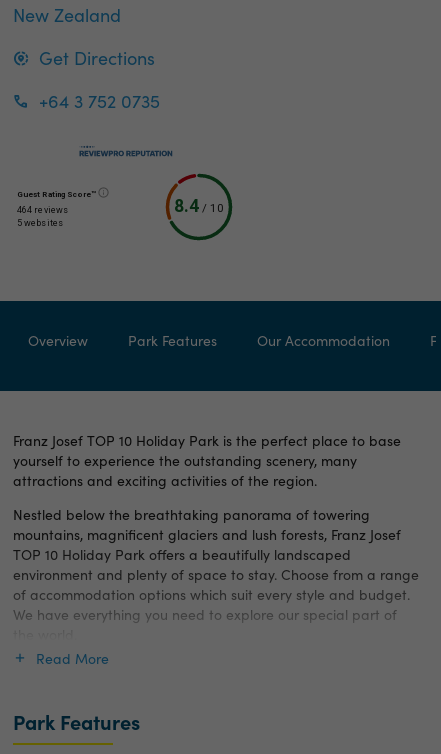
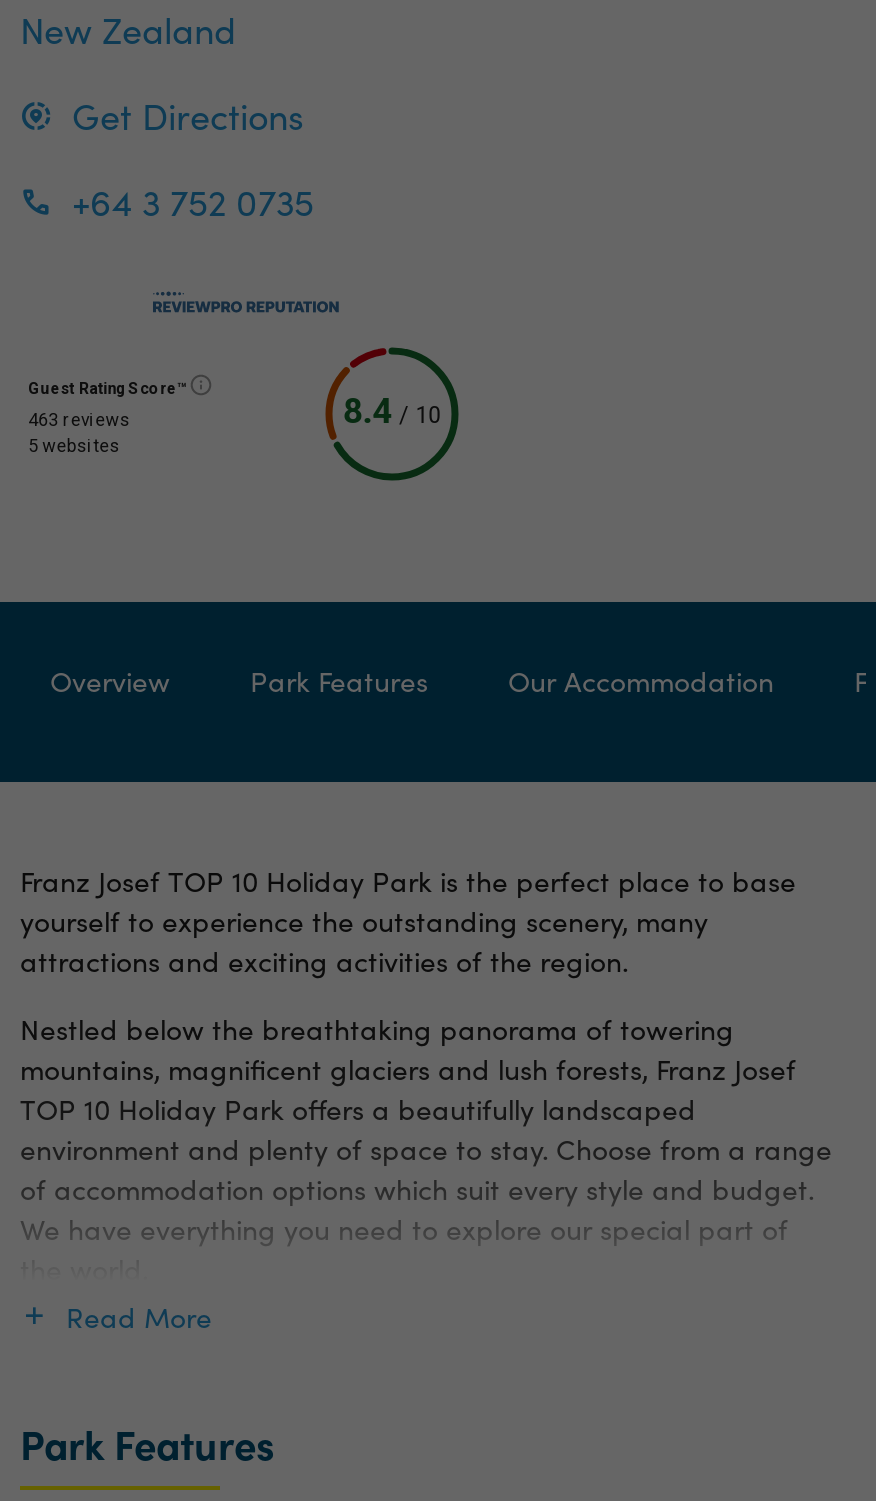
- 464 reviews
+ 463 reviews
